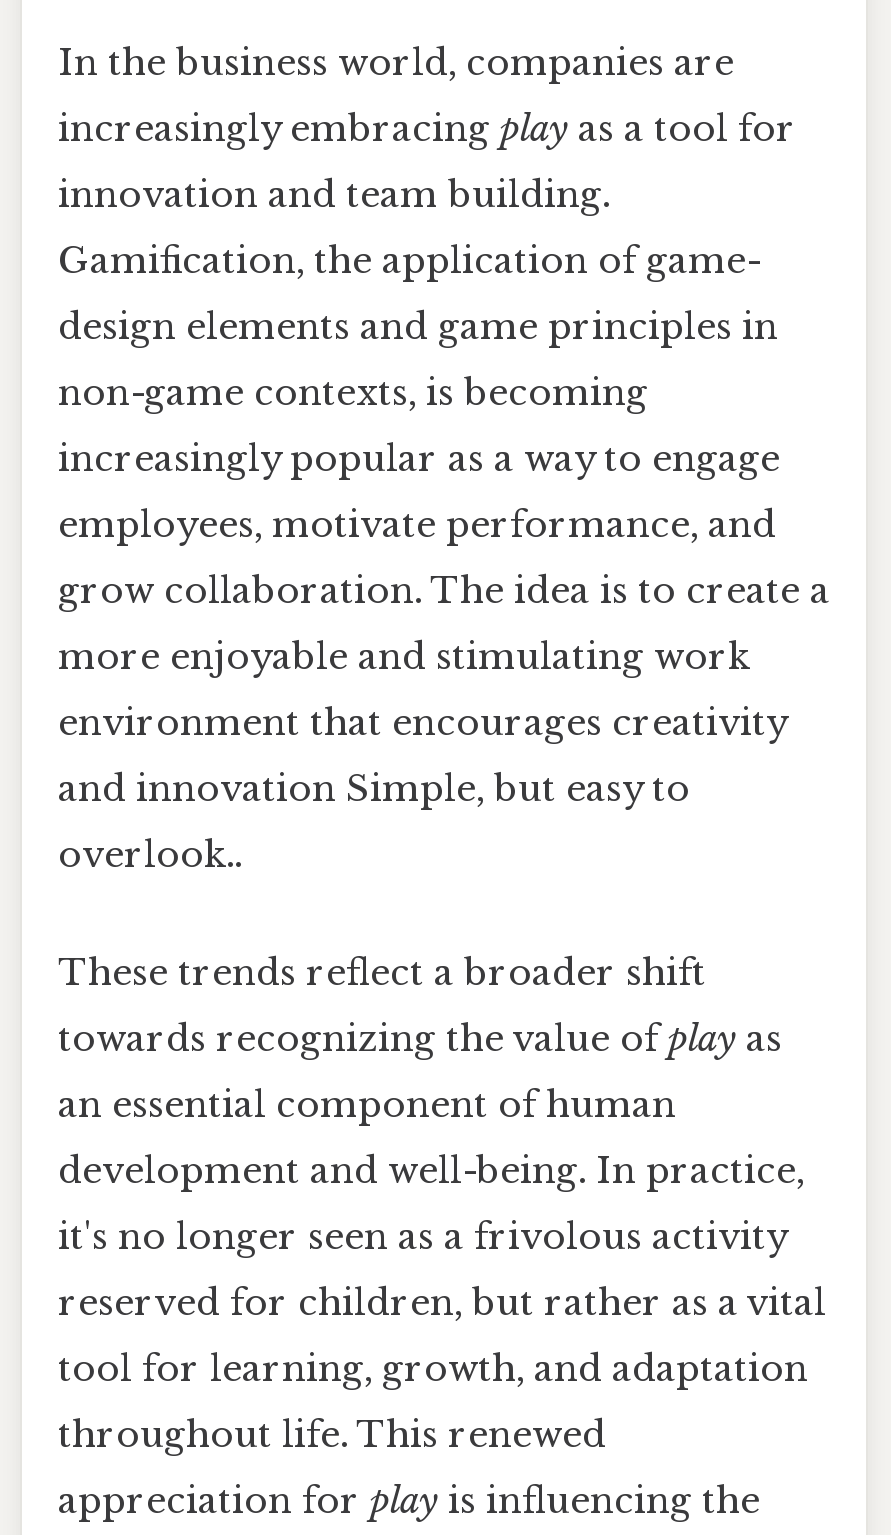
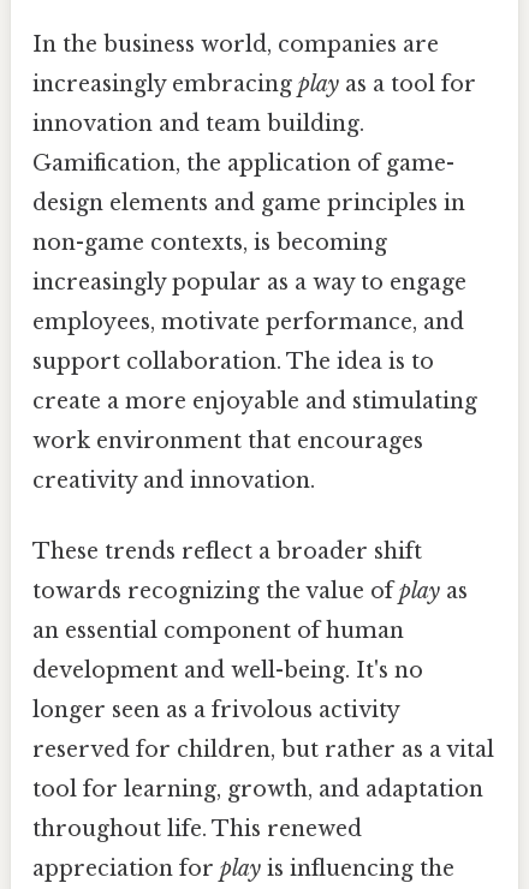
- grow collaboration. The idea is to create a
- more enjoyable and stimulating work
- environment that encourages creativity
- and innovation Simple, but easy to
- overlook..
+ support collaboration. The idea is to
+ create a more enjoyable and stimulating
+ work environment that encourages
+ creativity and innovation.

- development and well-being. In practice,
+ development and well-being. It's no

- it's no longer seen as a frivolous activity
+ longer seen as a frivolous activity
